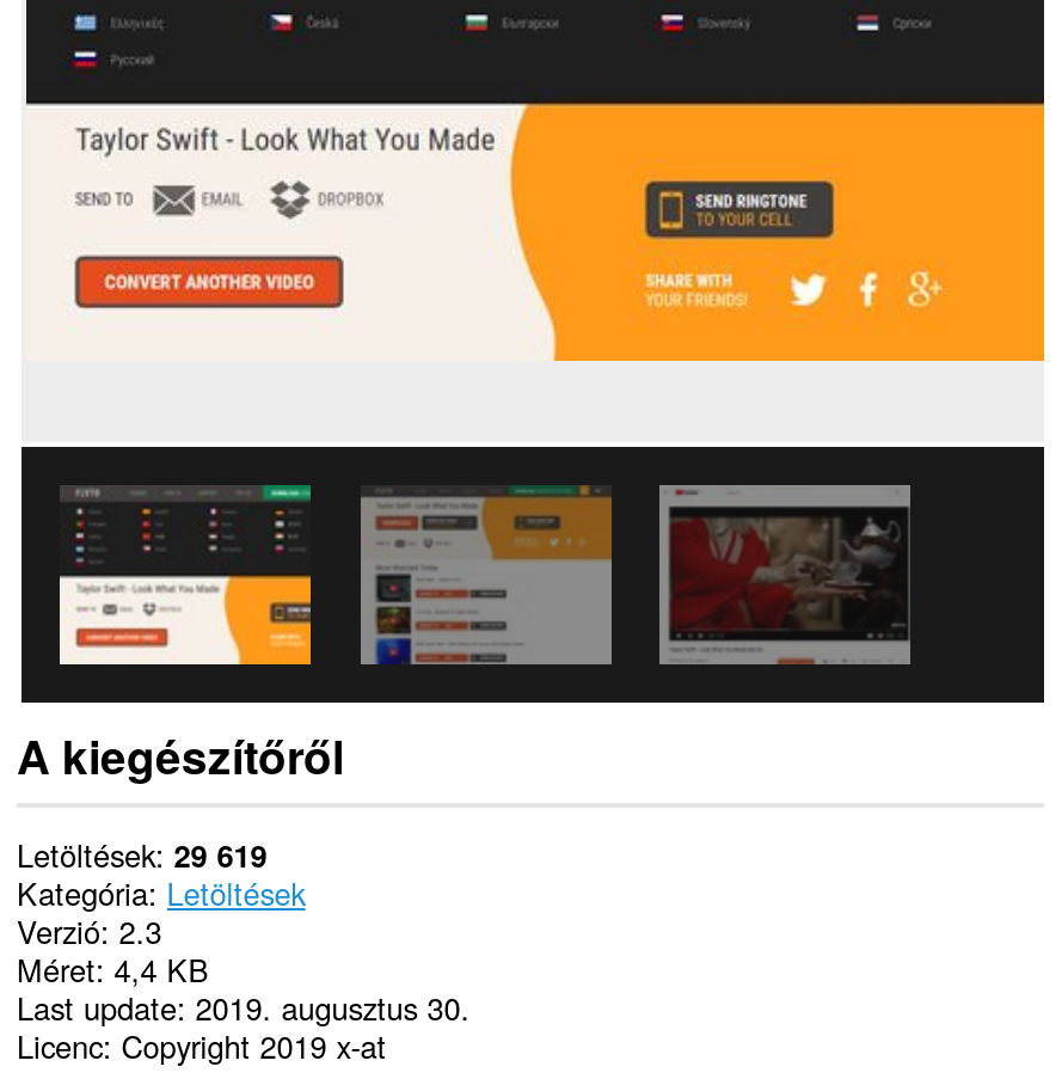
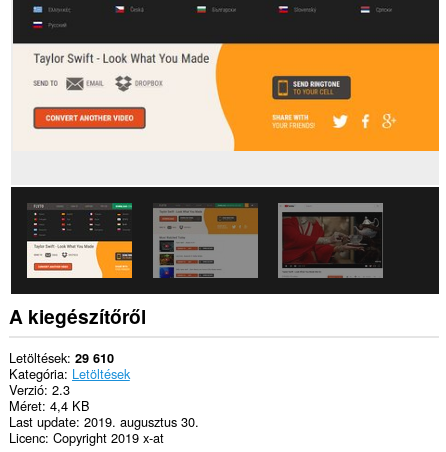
- Letöltések 29 619
+ Letöltések 29 610
